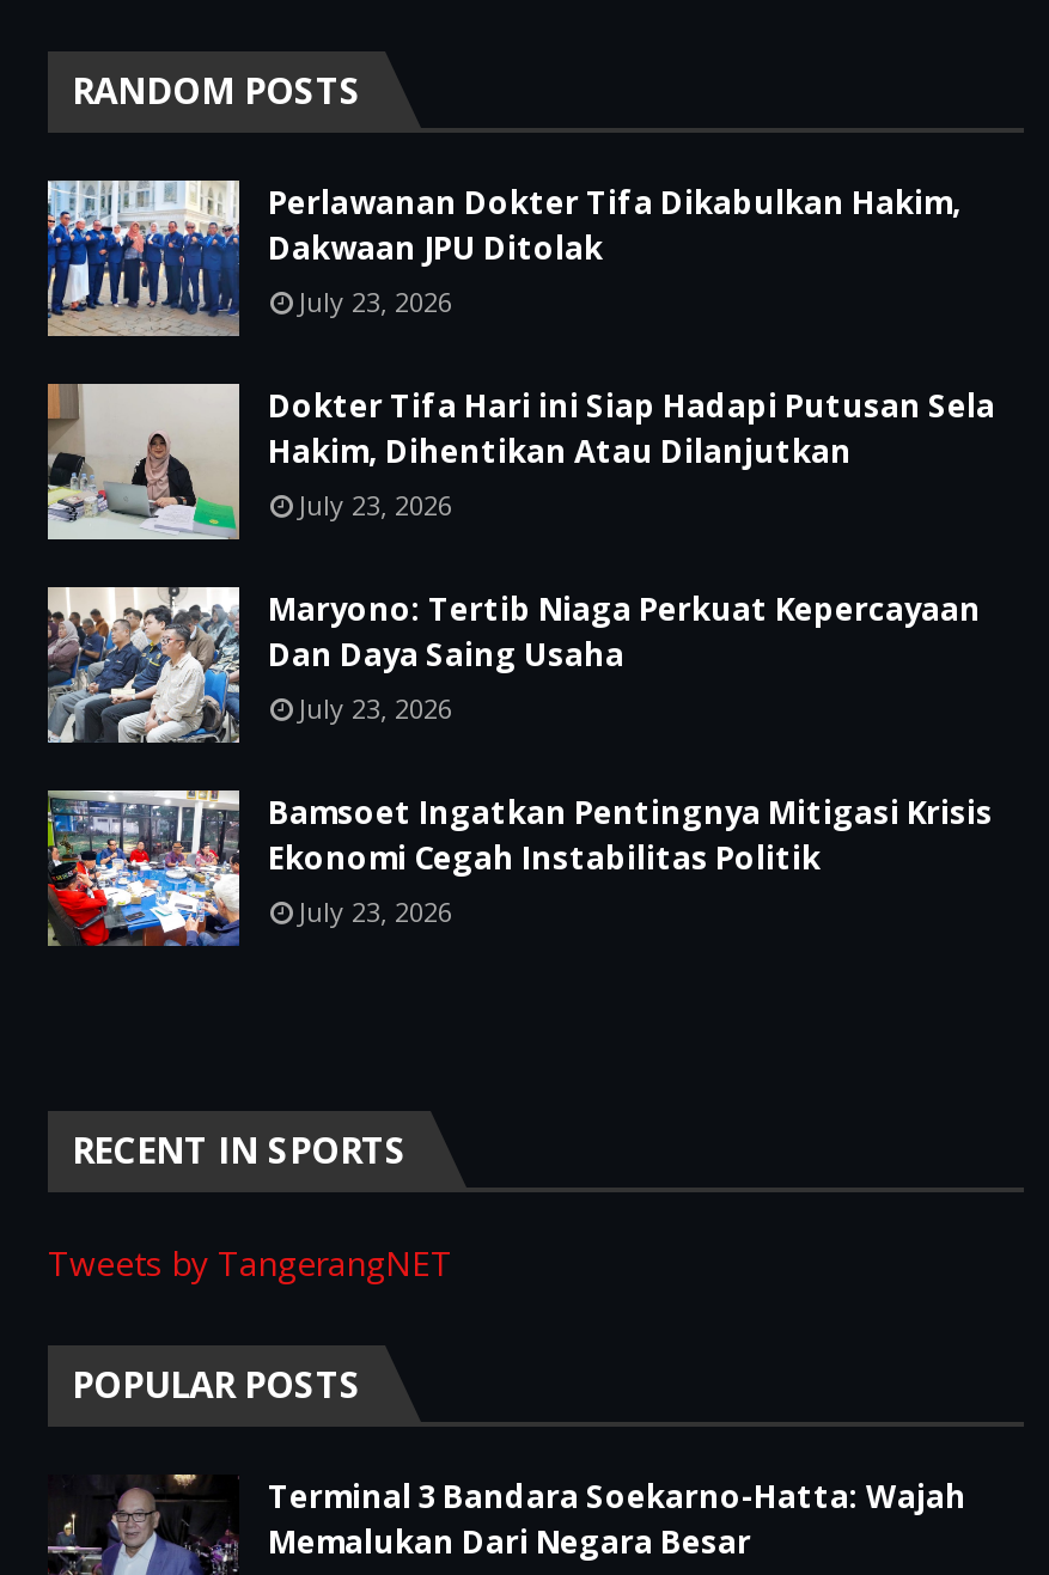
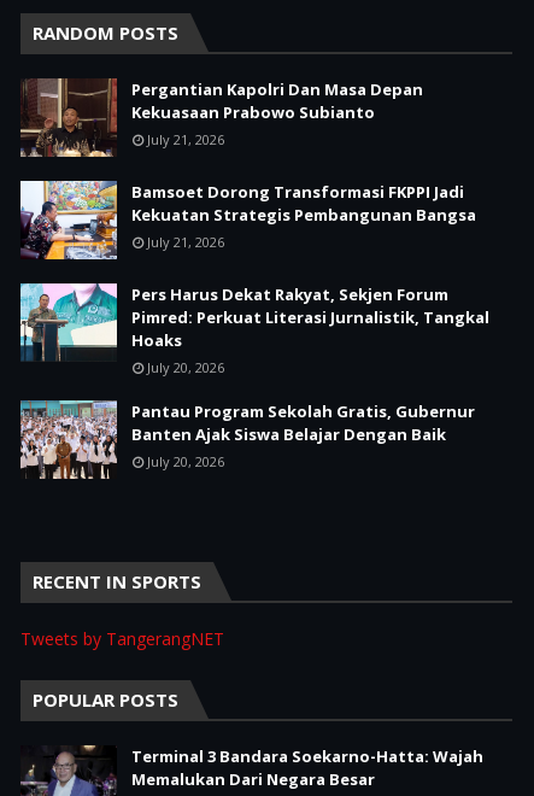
- [image]
- Perlawanan Dokter Tifa Dikabulkan Hakim,
- Dakwaan JPU Ditolak
- July 23, 2026
+ [image]
+ Pergantian Kapolri Dan Masa Depan
+ Kekuasaan Prabowo Subianto
+ July 21, 2026

- [image]
- Dokter Tifa Hari ini Siap Hadapi Putusan Sela
- Hakim, Dihentikan Atau Dilanjutkan
- July 23, 2026
+ [image]
+ Bamsoet Dorong Transformasi FKPPI Jadi
+ Kekuatan Strategis Pembangunan Bangsa
+ July 21, 2026

- [image]
- Maryono: Tertib Niaga Perkuat Kepercayaan
- Dan Daya Saing Usaha
- July 23, 2026
+ [image]
+ Pers Harus Dekat Rakyat, Sekjen Forum
+ Pimred: Perkuat Literasi Jurnalistik, Tangkal
+ Hoaks
+ July 20, 2026

- [image]
- Bamsoet Ingatkan Pentingnya Mitigasi Krisis
- Ekonomi Cegah Instabilitas Politik
- July 23, 2026
+ [image]
+ Pantau Program Sekolah Gratis, Gubernur
+ Banten Ajak Siswa Belajar Dengan Baik
+ July 20, 2026
